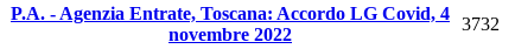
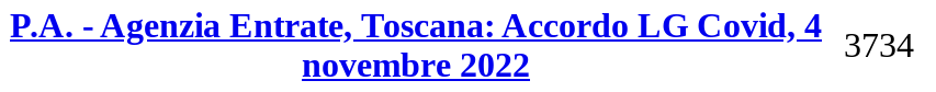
- 3732
+ 3734
